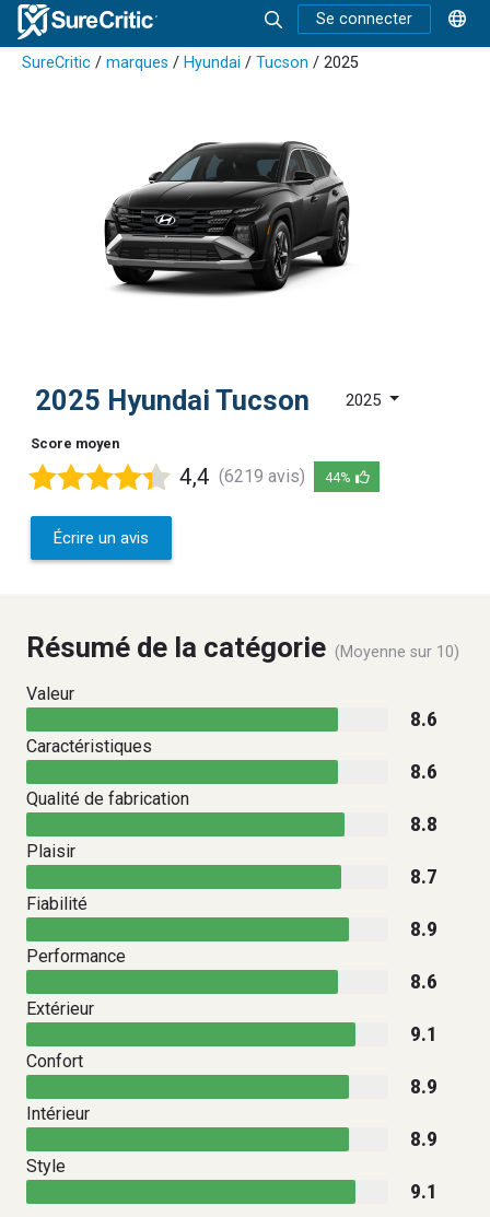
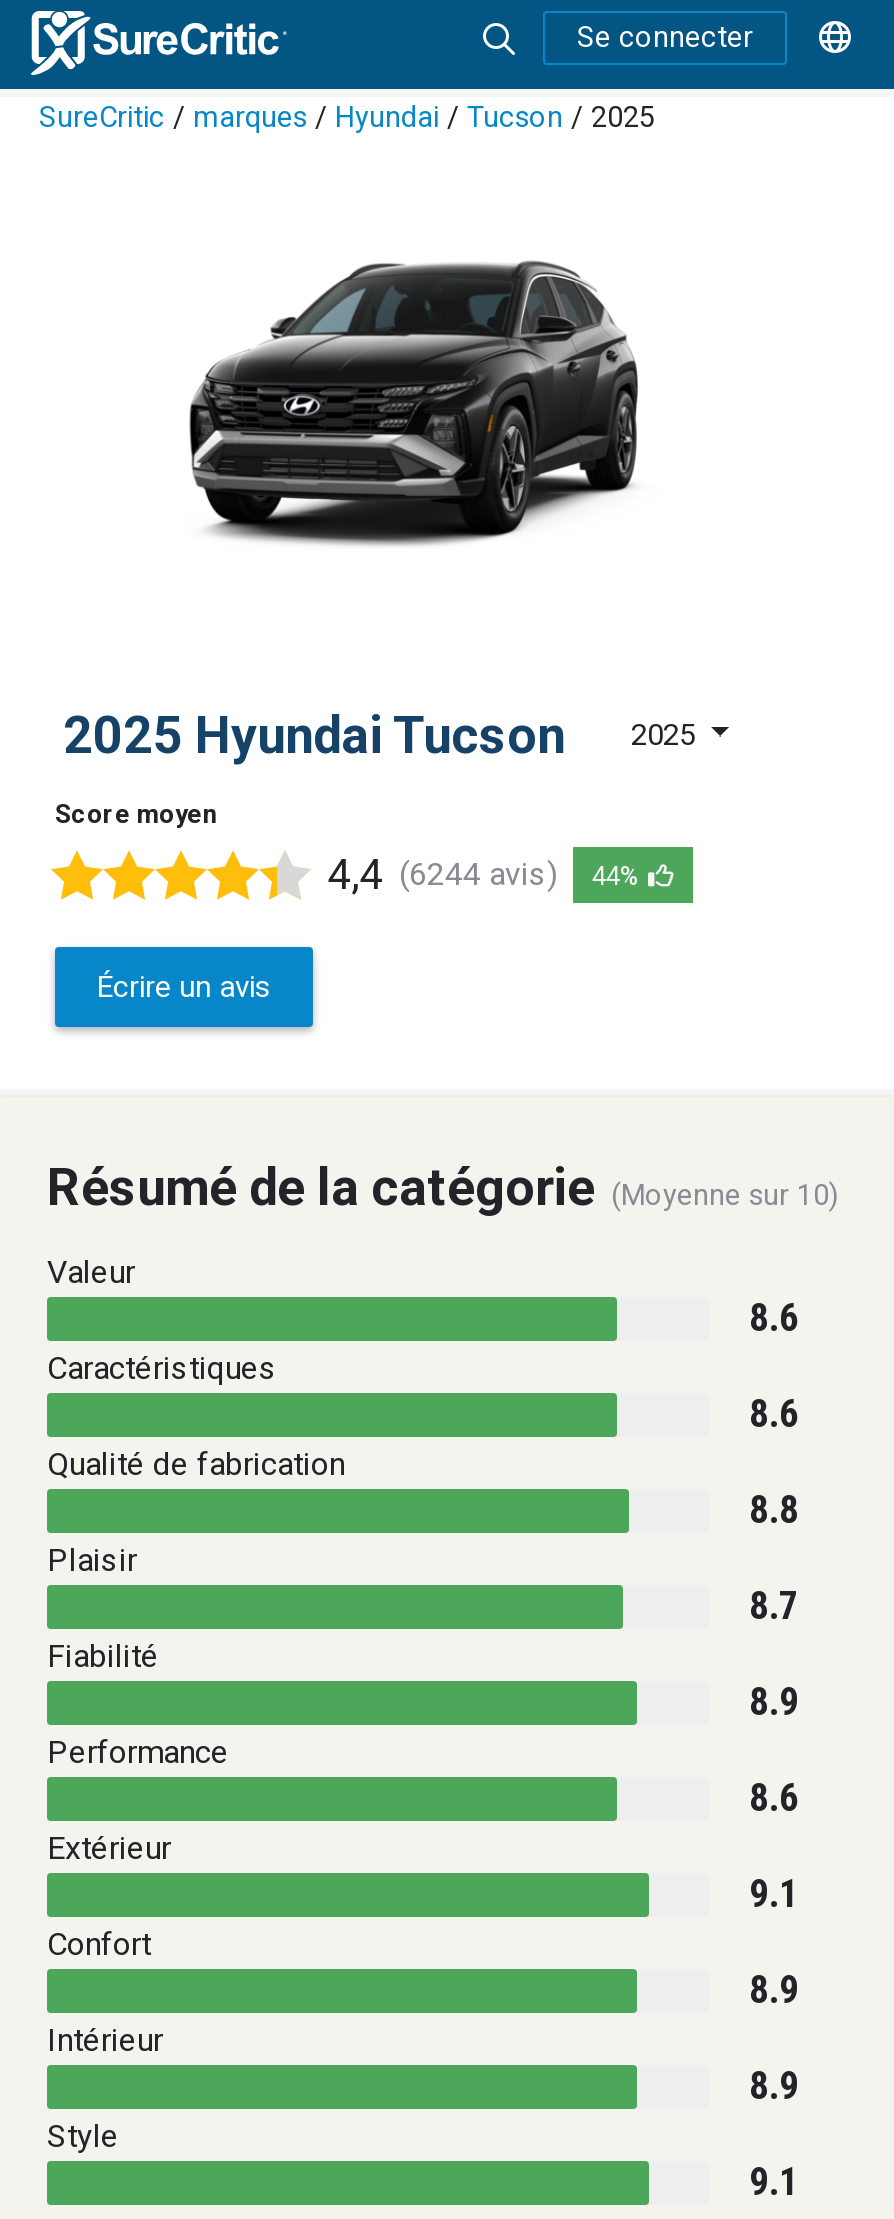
- 4,4 (6219 avis) 44%
+ 4,4 (6244 avis) 44%
